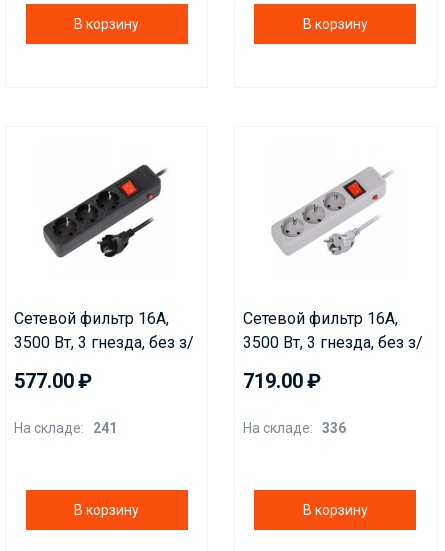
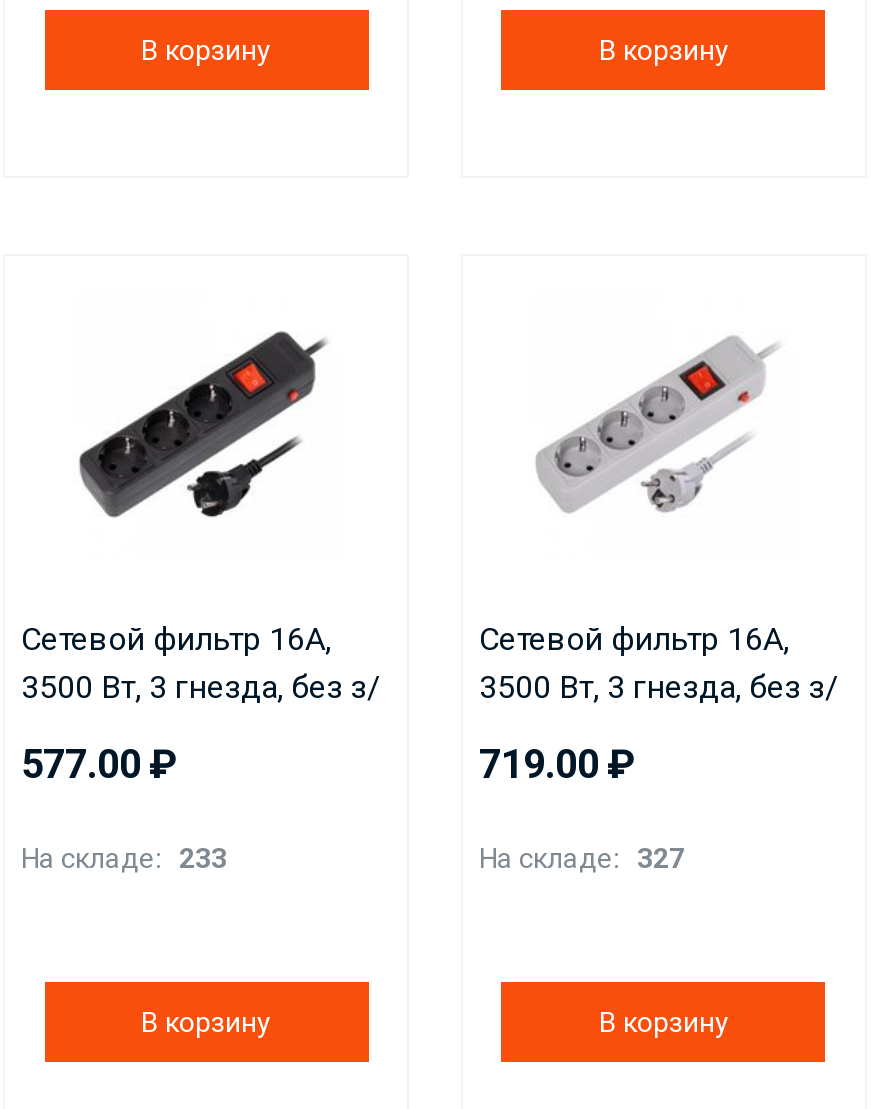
- На складе: 241
+ На складе: 233

- На складе: 336
+ На складе: 327
